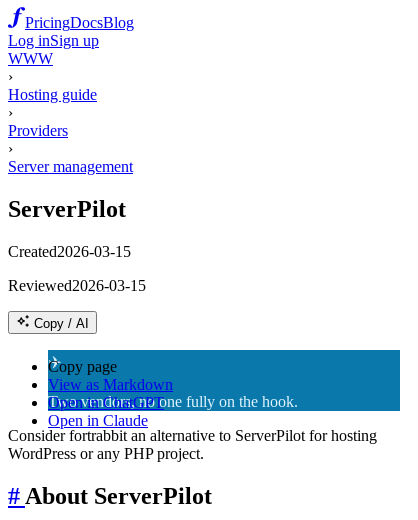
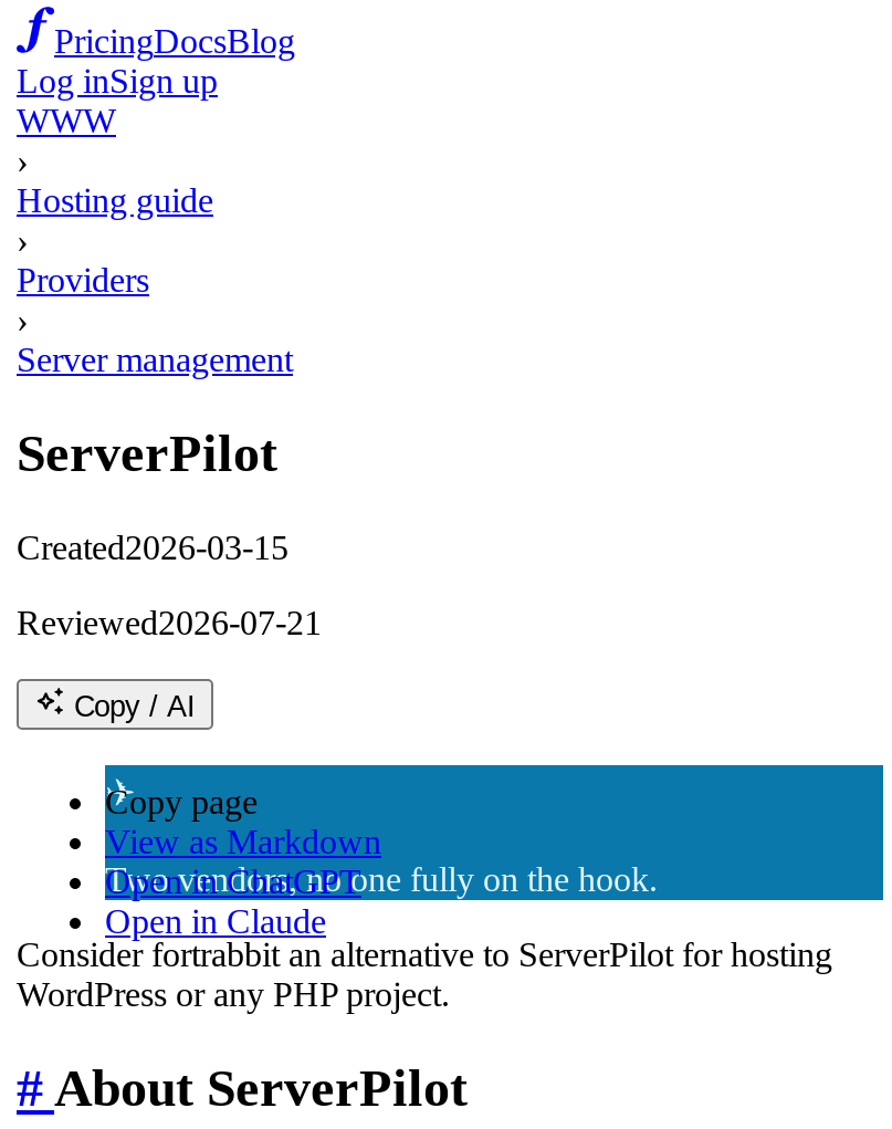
- Reviewed2026-03-15
+ Reviewed2026-07-21
